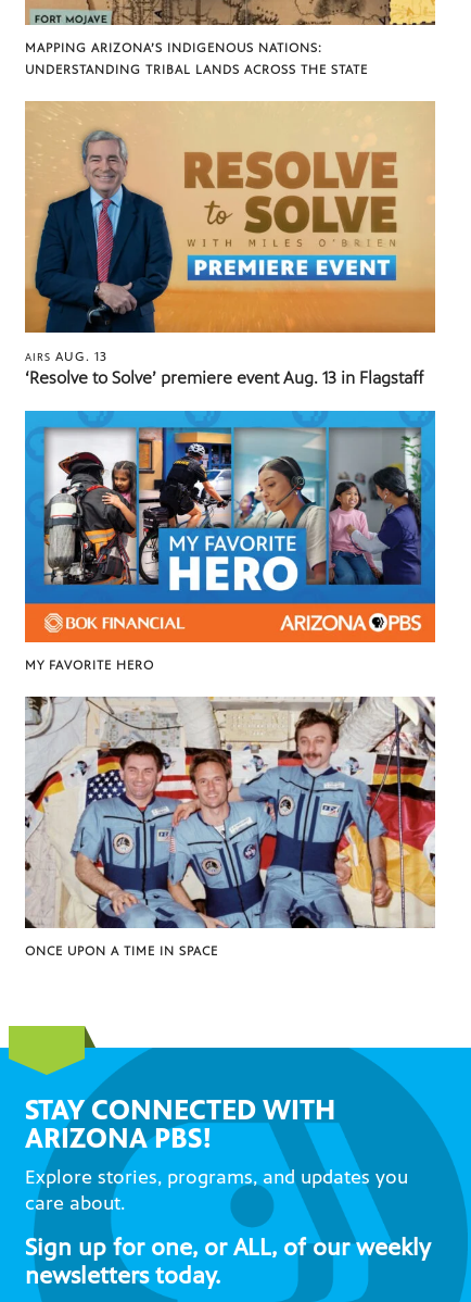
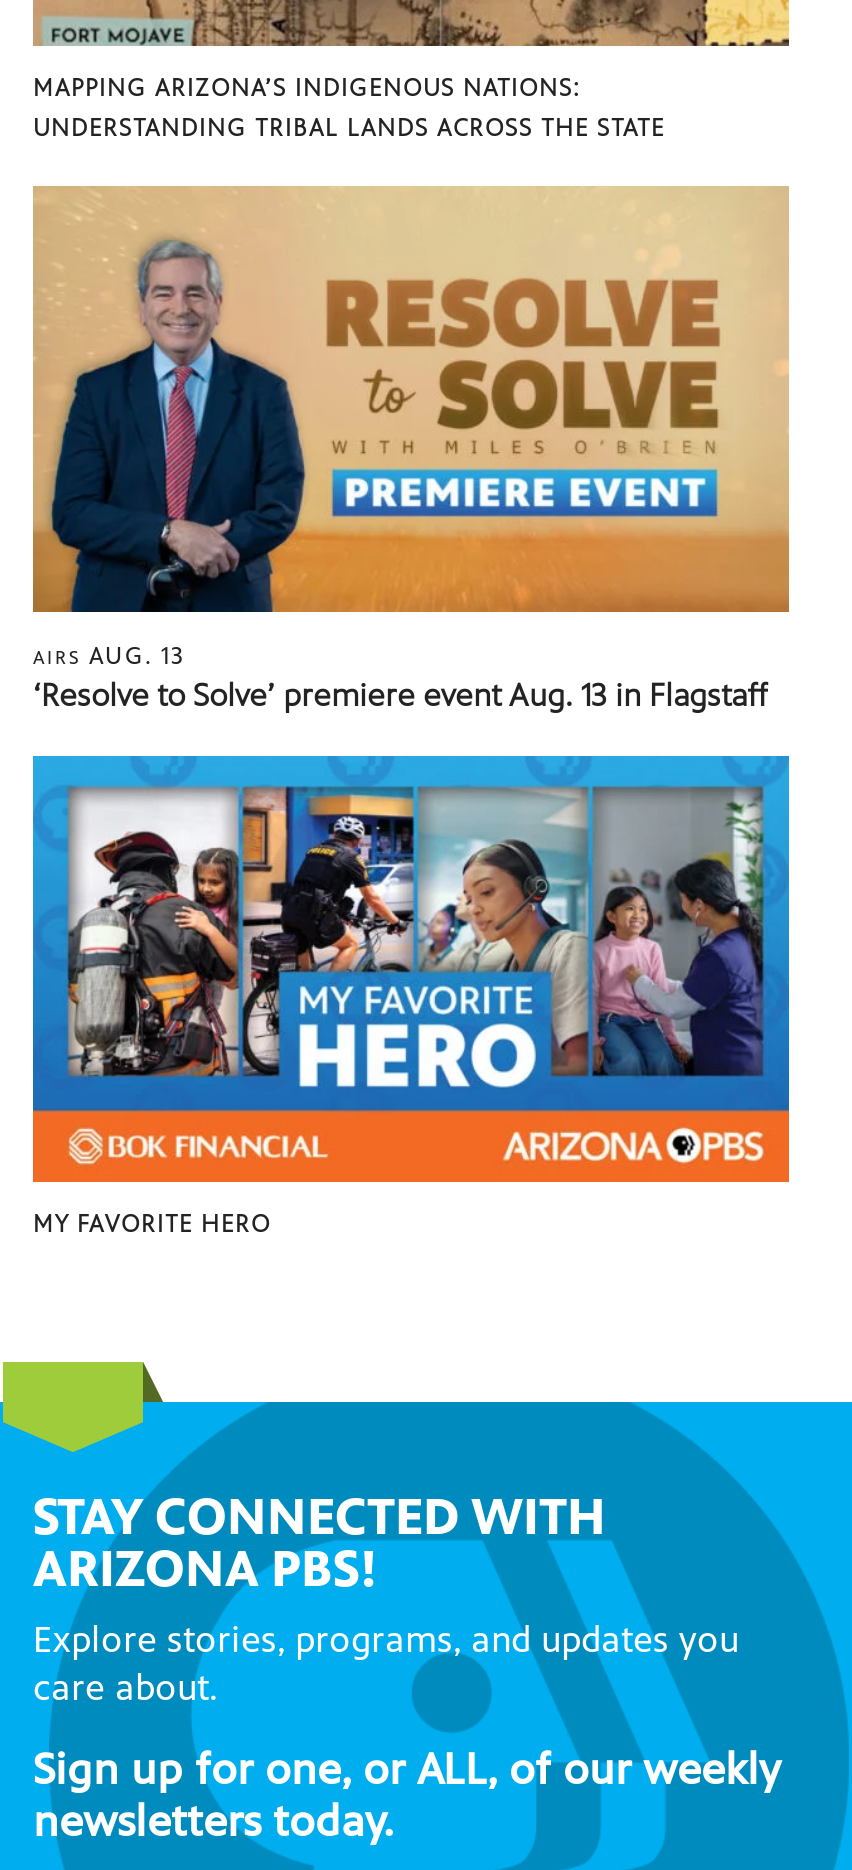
- [image]
- ONCE UPON A TIME IN SPACE
